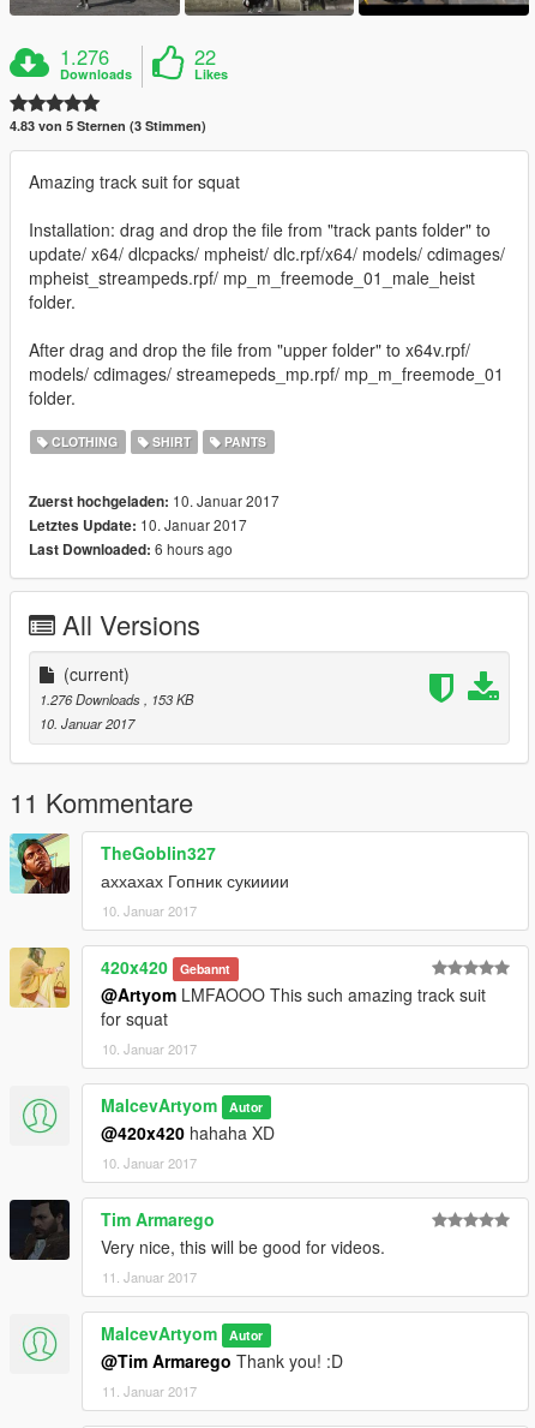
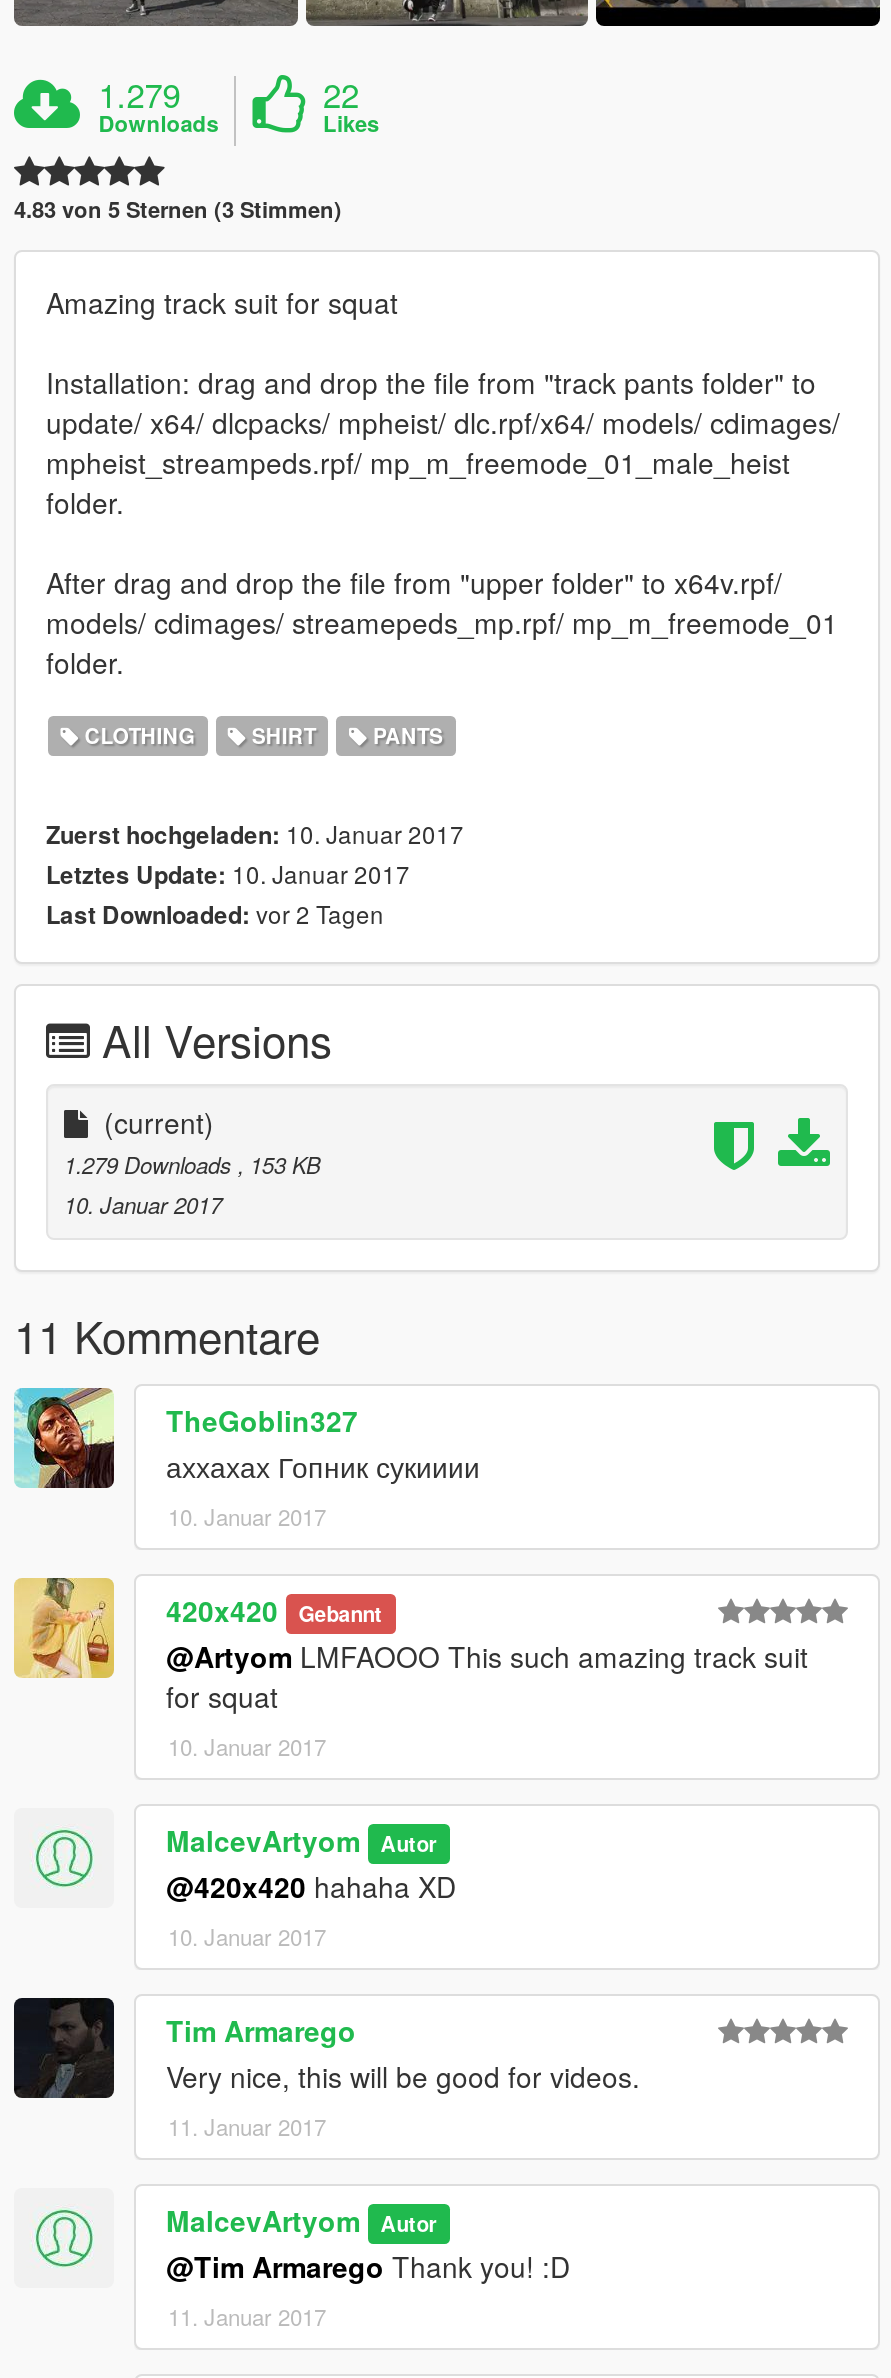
- 1.276
+ 1.279

- Last Downloaded: 6 hours ago
+ Last Downloaded: vor 2 Tagen

- 1.276 Downloads, 153 KB
+ 1.279 Downloads, 153 KB
